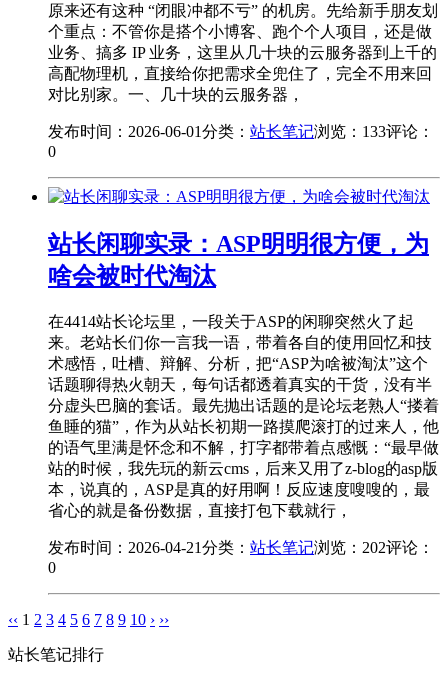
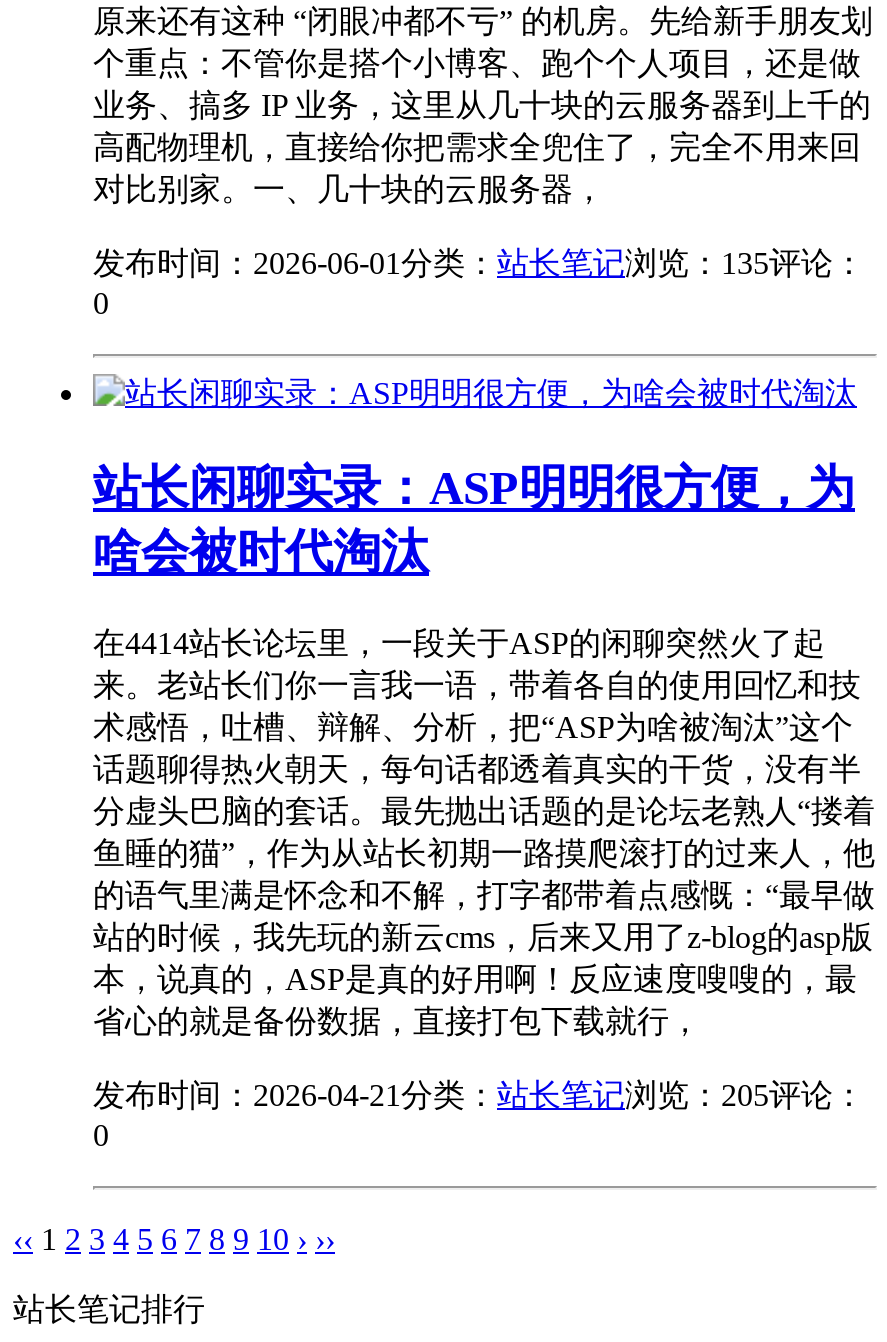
- 发布时间：2026-06-01分类：站长笔记浏览：133评论：
+ 发布时间：2026-06-01分类：站长笔记浏览：135评论：

- 发布时间：2026-04-21分类：站长笔记浏览：202评论：
+ 发布时间：2026-04-21分类：站长笔记浏览：205评论：
